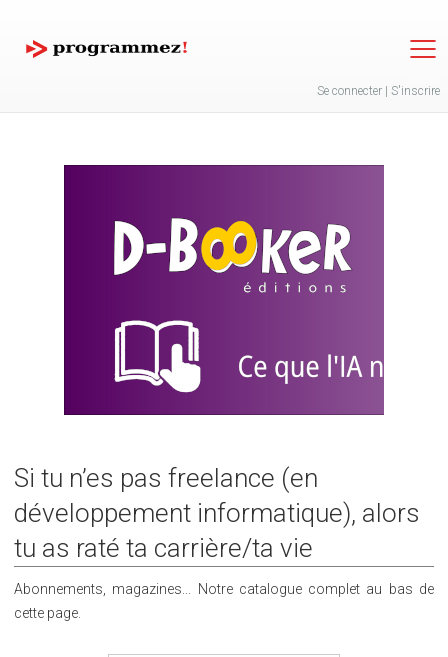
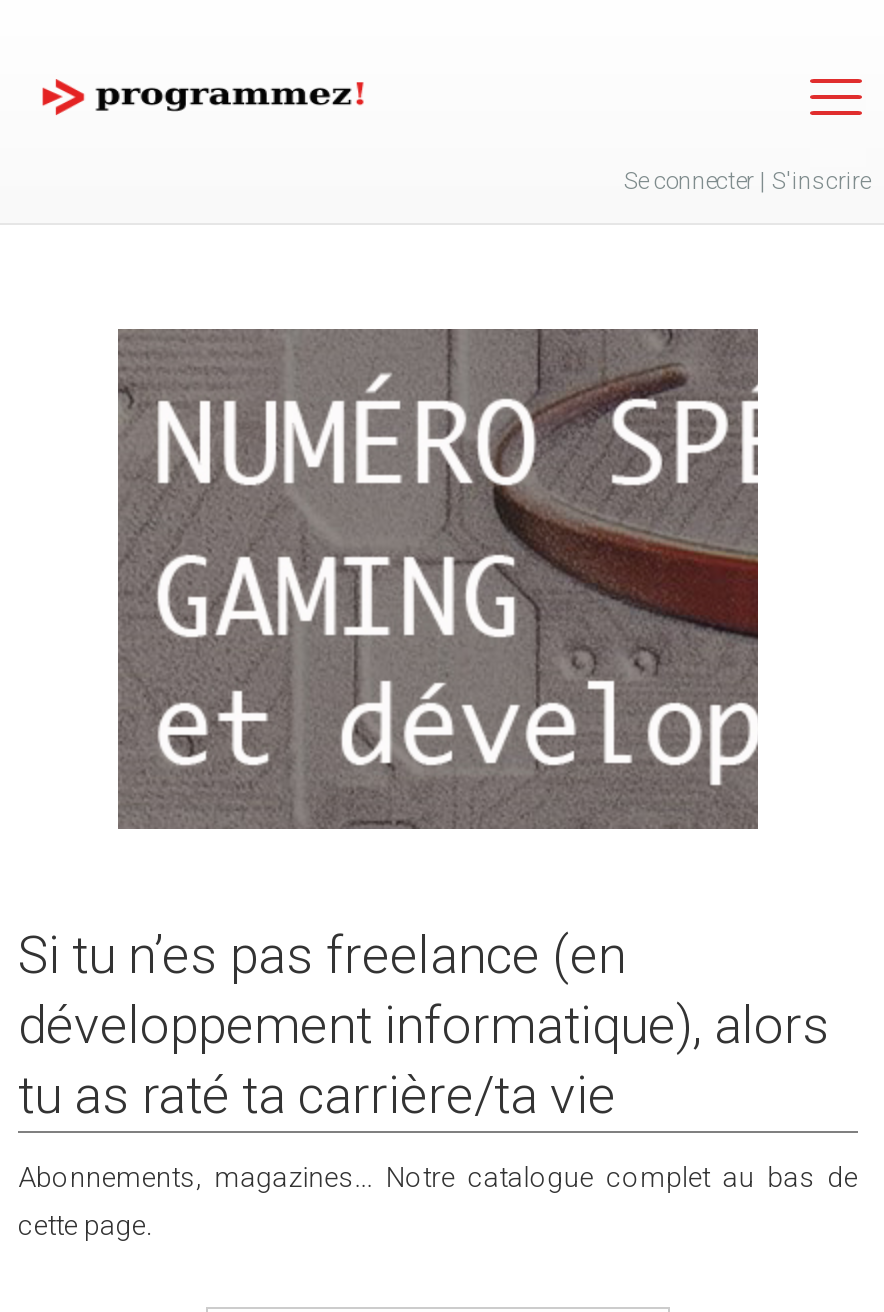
- [image]
+ [image]
